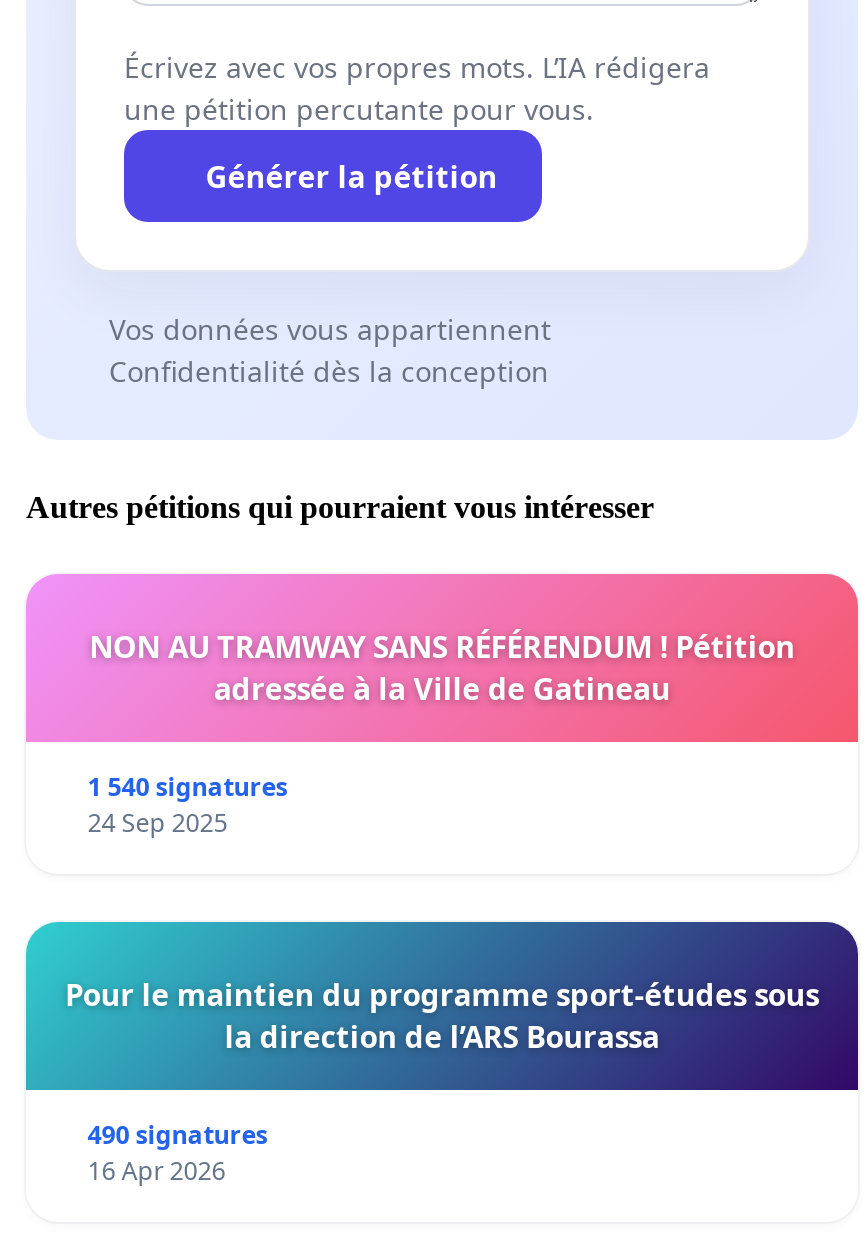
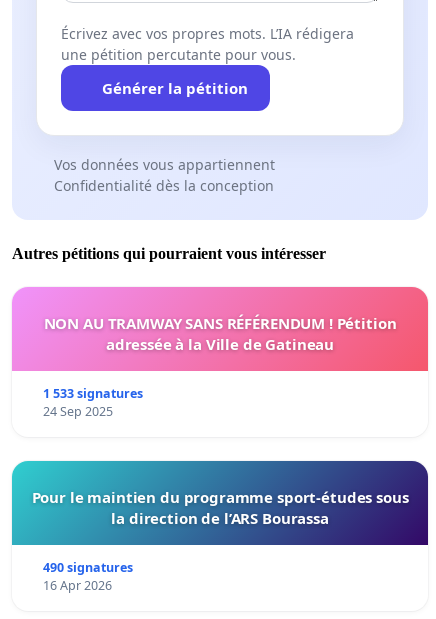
- 1 540 signatures
+ 1 533 signatures
